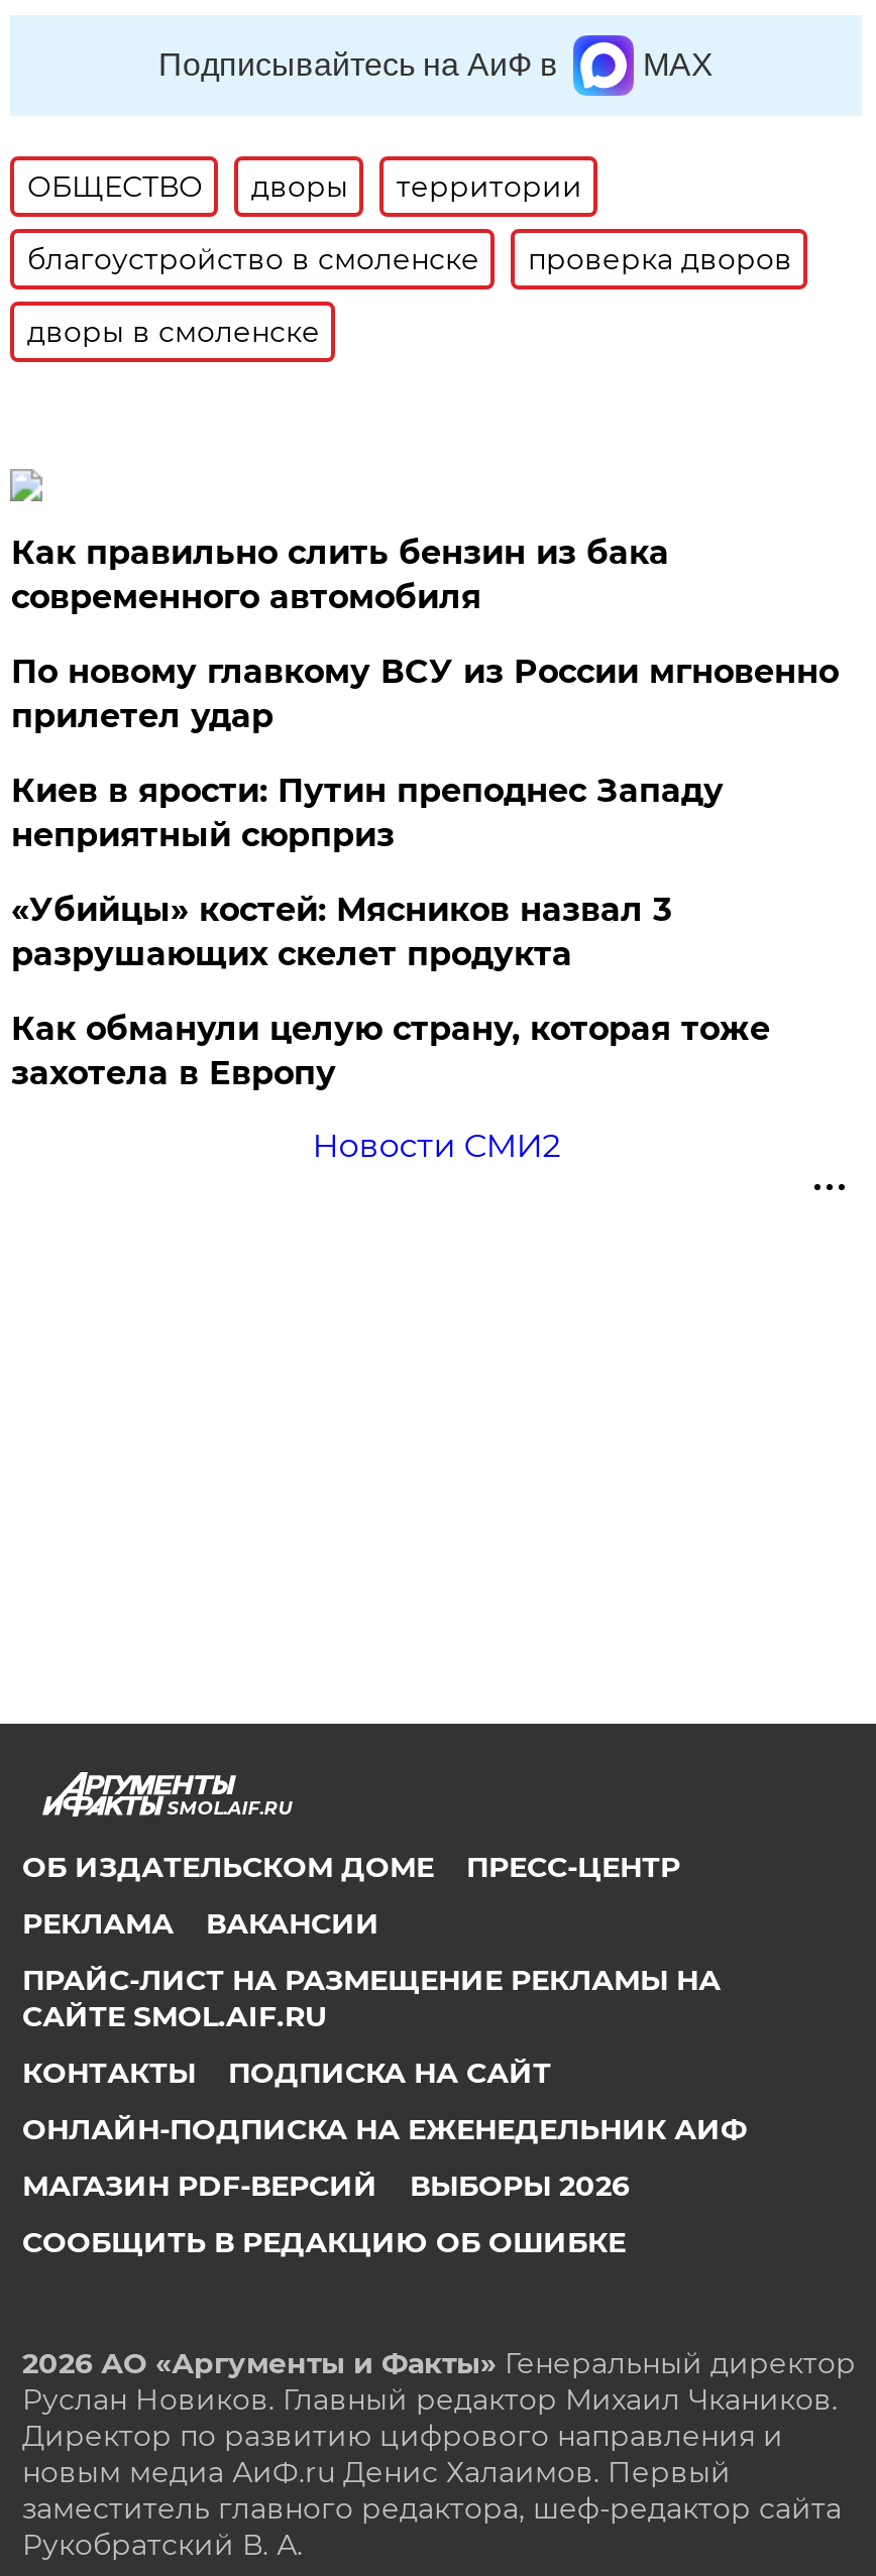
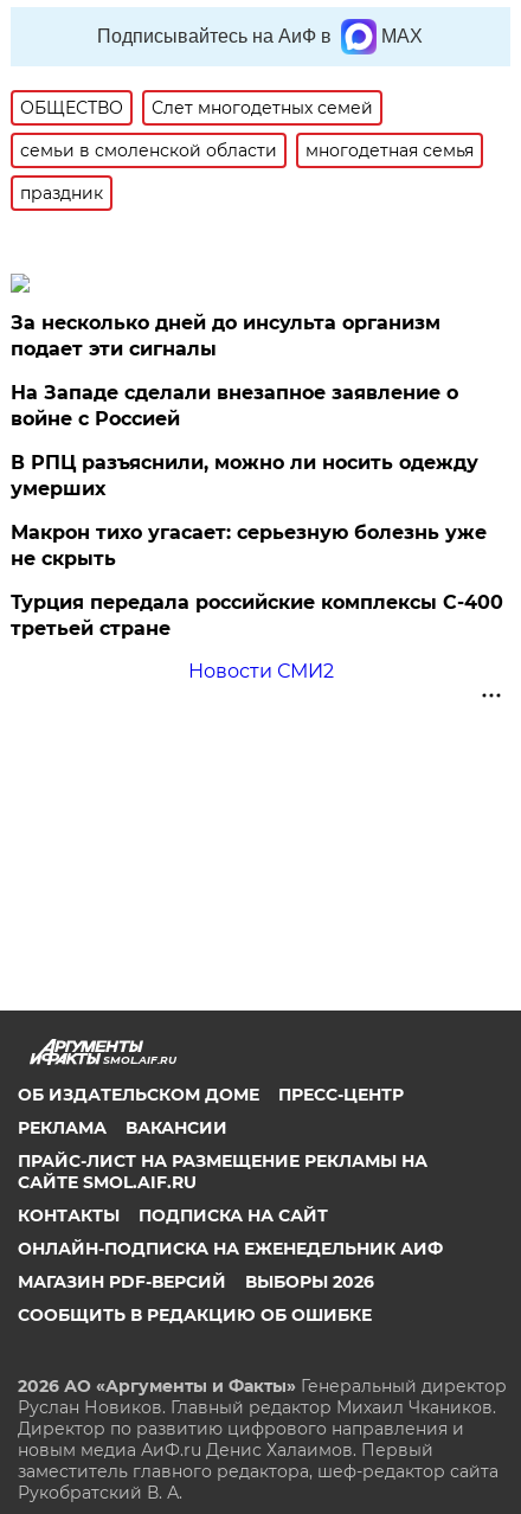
- дворы
- территории
+ Слет многодетных семей

- благоустройство в смоленске
- проверка дворов
+ семьи в смоленской области
+ многодетная семья

- дворы в смоленске
+ праздник

- Как правильно слить бензин из бака
- современного автомобиля
+ За несколько дней до инсульта организм
+ подает эти сигналы

- По новому главкому ВСУ из России мгновенно
- прилетел удар
+ На Западе сделали внезапное заявление о
+ войне с Россией

- Киев в ярости: Путин преподнес Западу
- неприятный сюрприз
+ В РПЦ разъяснили, можно ли носить одежду
+ умерших

- «Убийцы» костей: Мясников назвал 3
- разрушающих скелет продукта
+ Макрон тихо угасает: серьезную болезнь уже
+ не скрыть

- Как обманули целую страну, которая тоже
- захотела в Европу
+ Турция передала российские комплексы С-400
+ третьей стране
